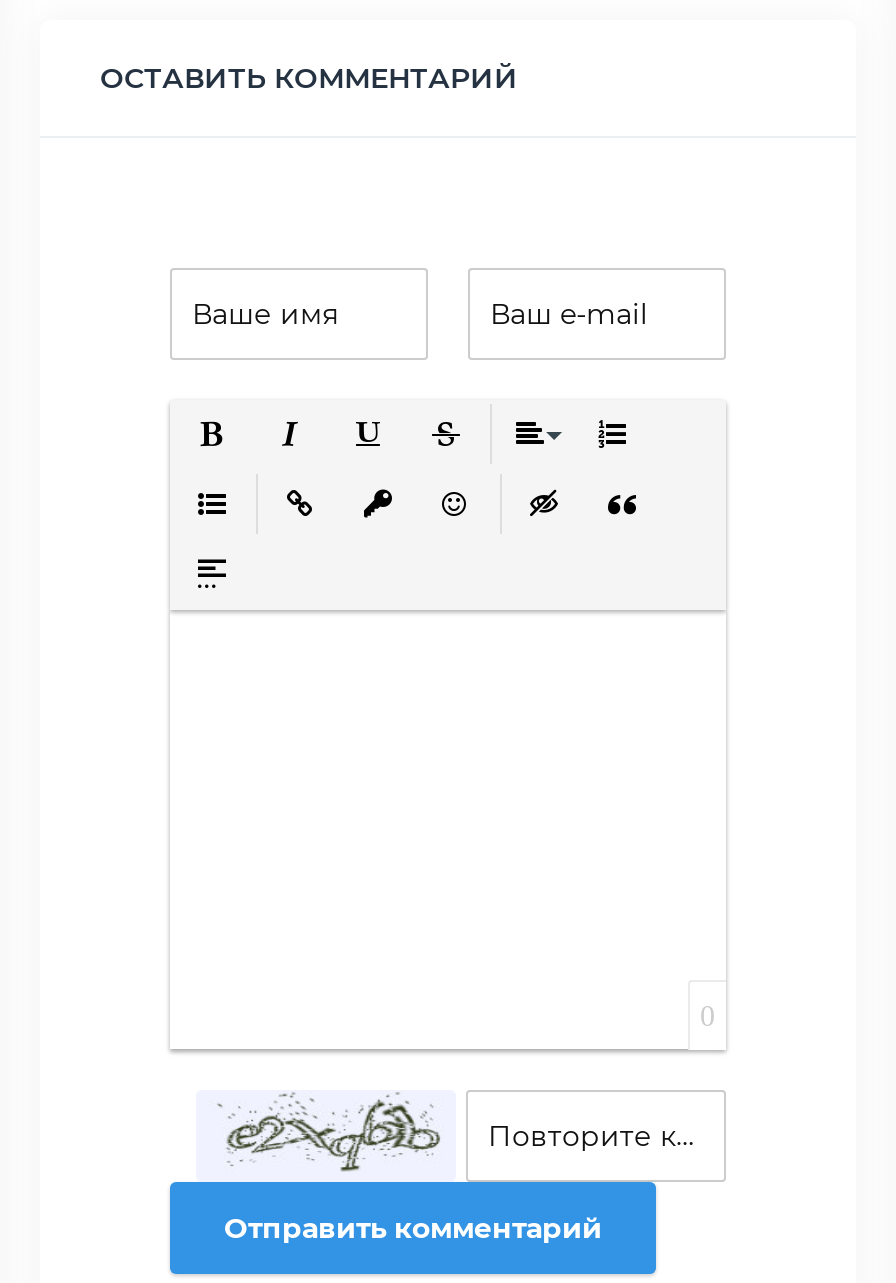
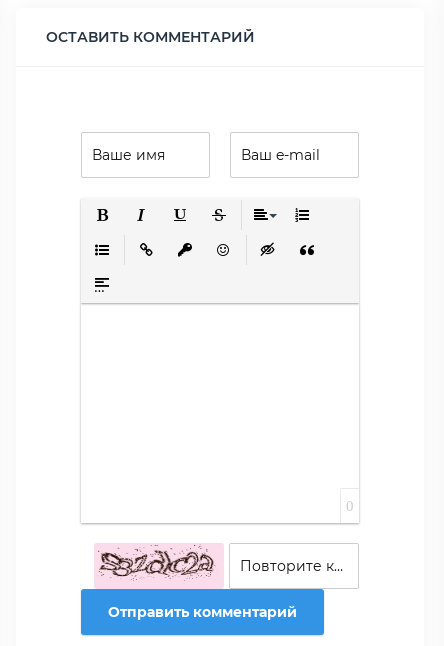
- [image]
+ [image]
